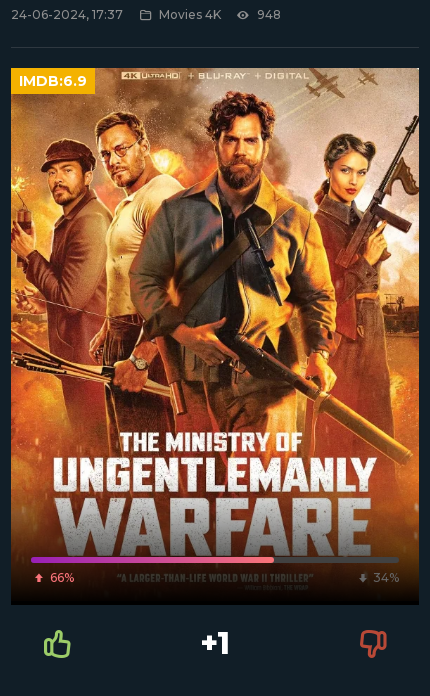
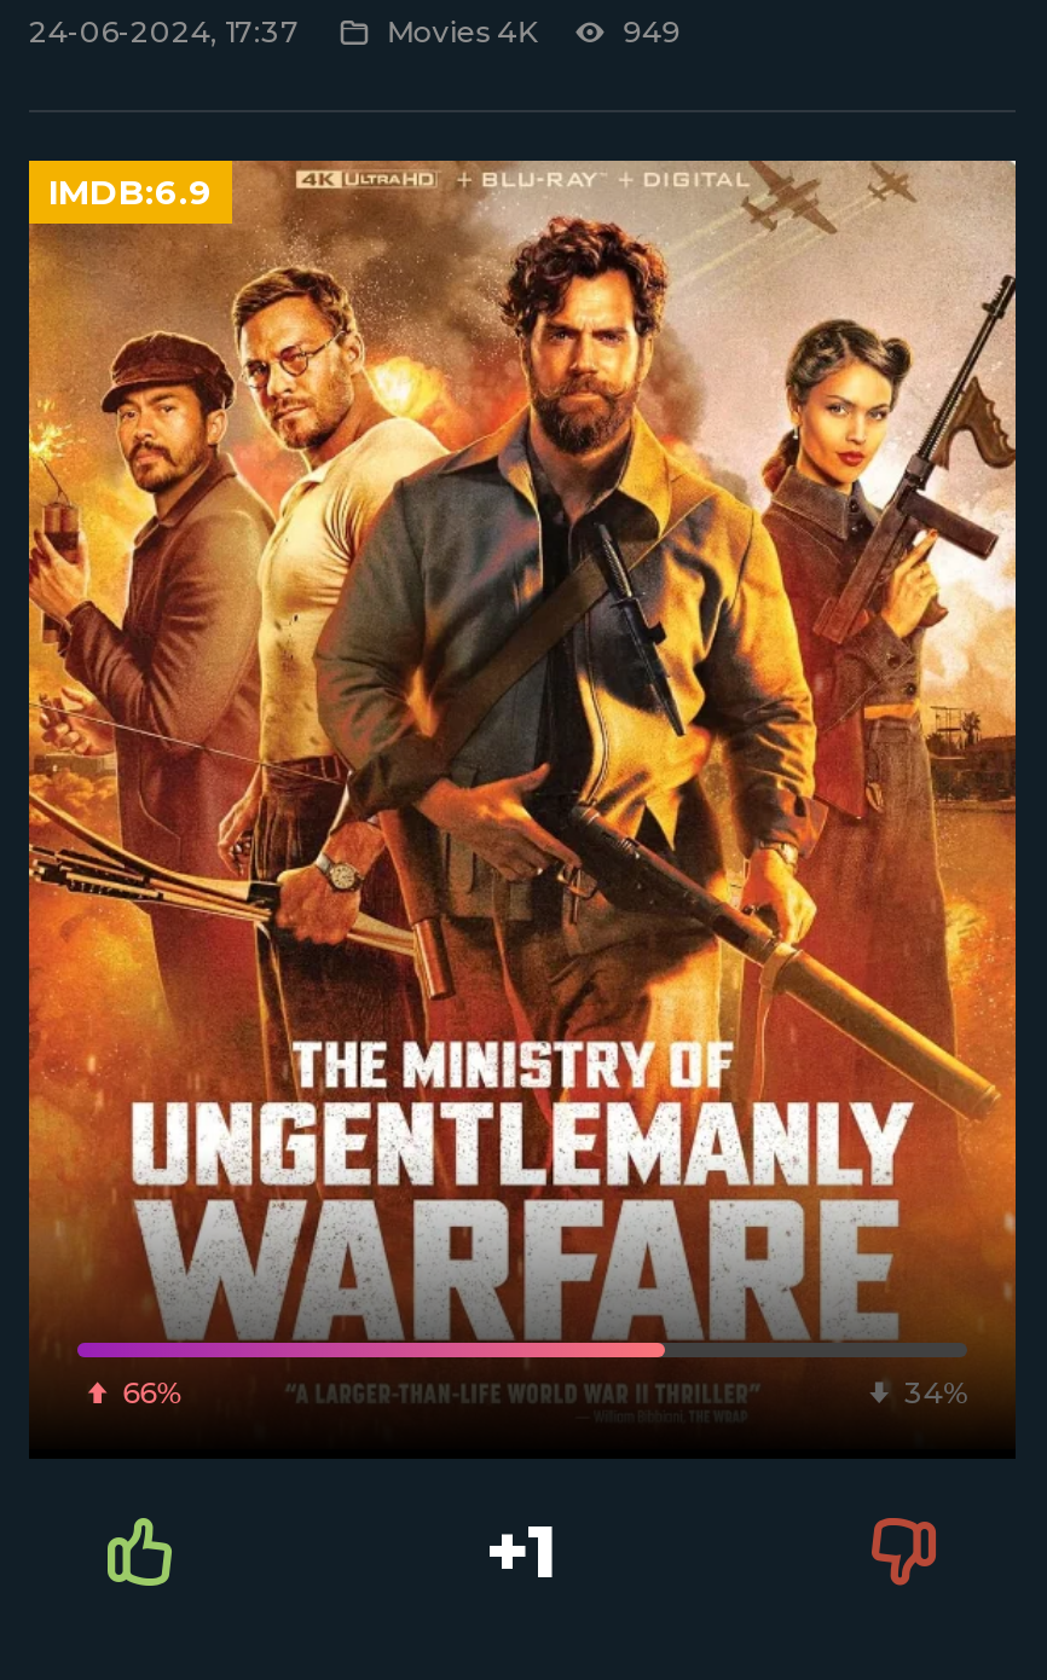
- 948
+ 949
